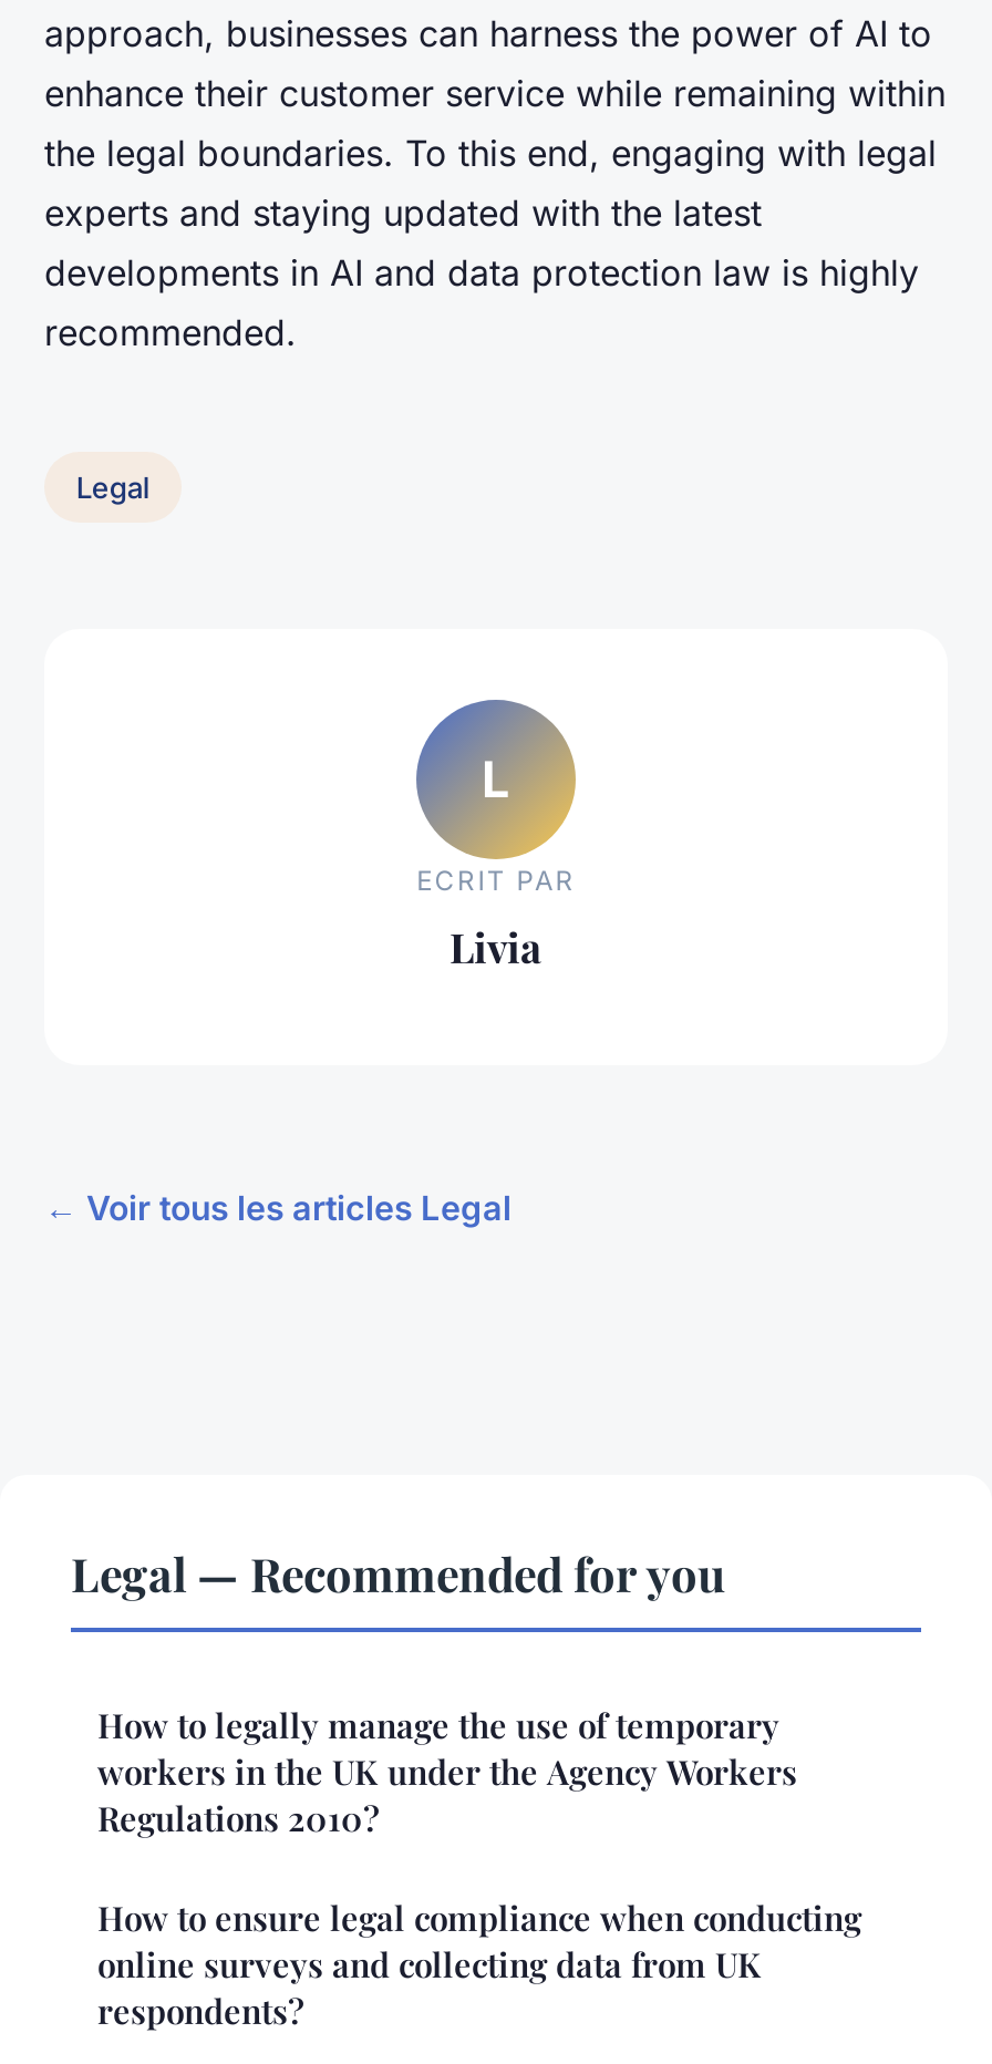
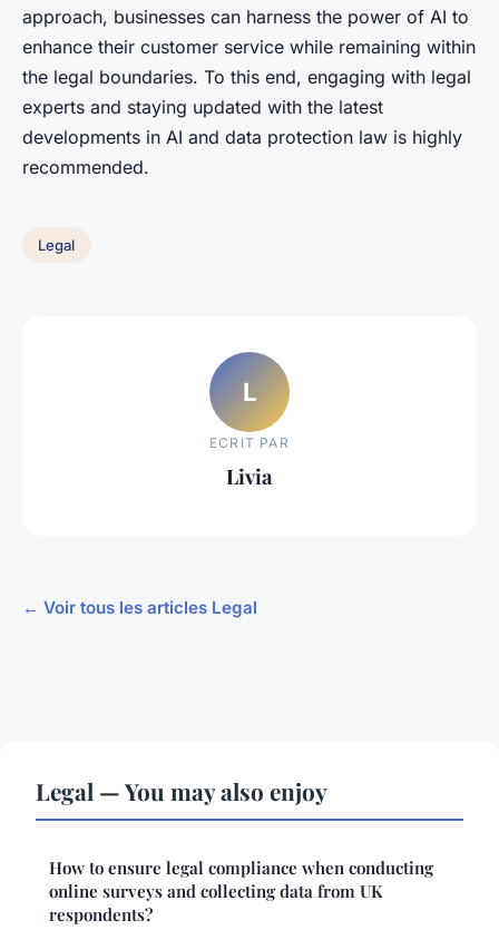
- Legal — Recommended for you
- How to legally manage the use of temporary
- workers in the UK under the Agency Workers
- Regulations 2010?
+ Legal — You may also enjoy
